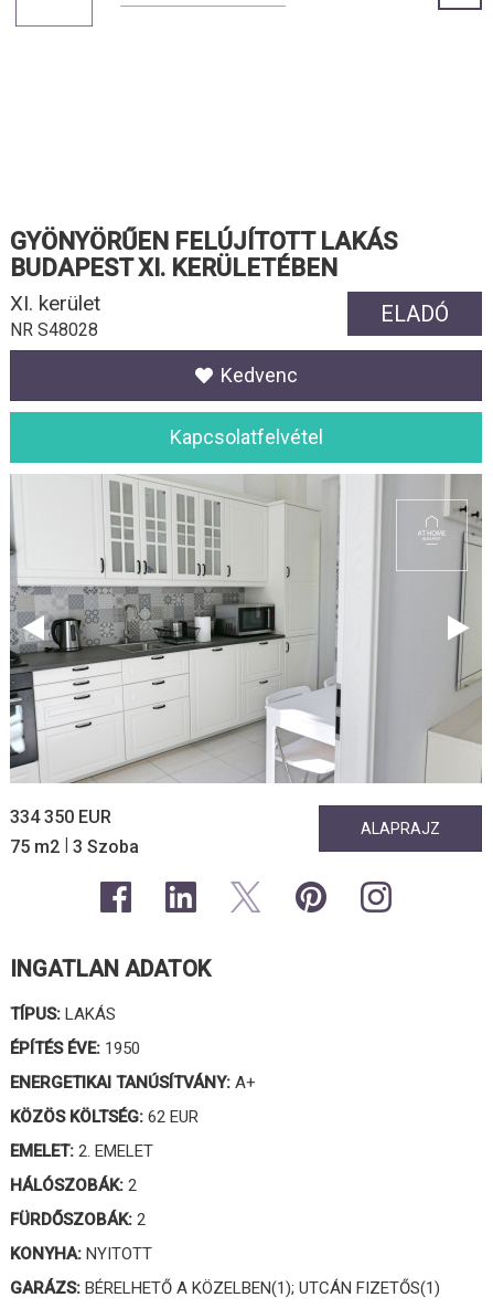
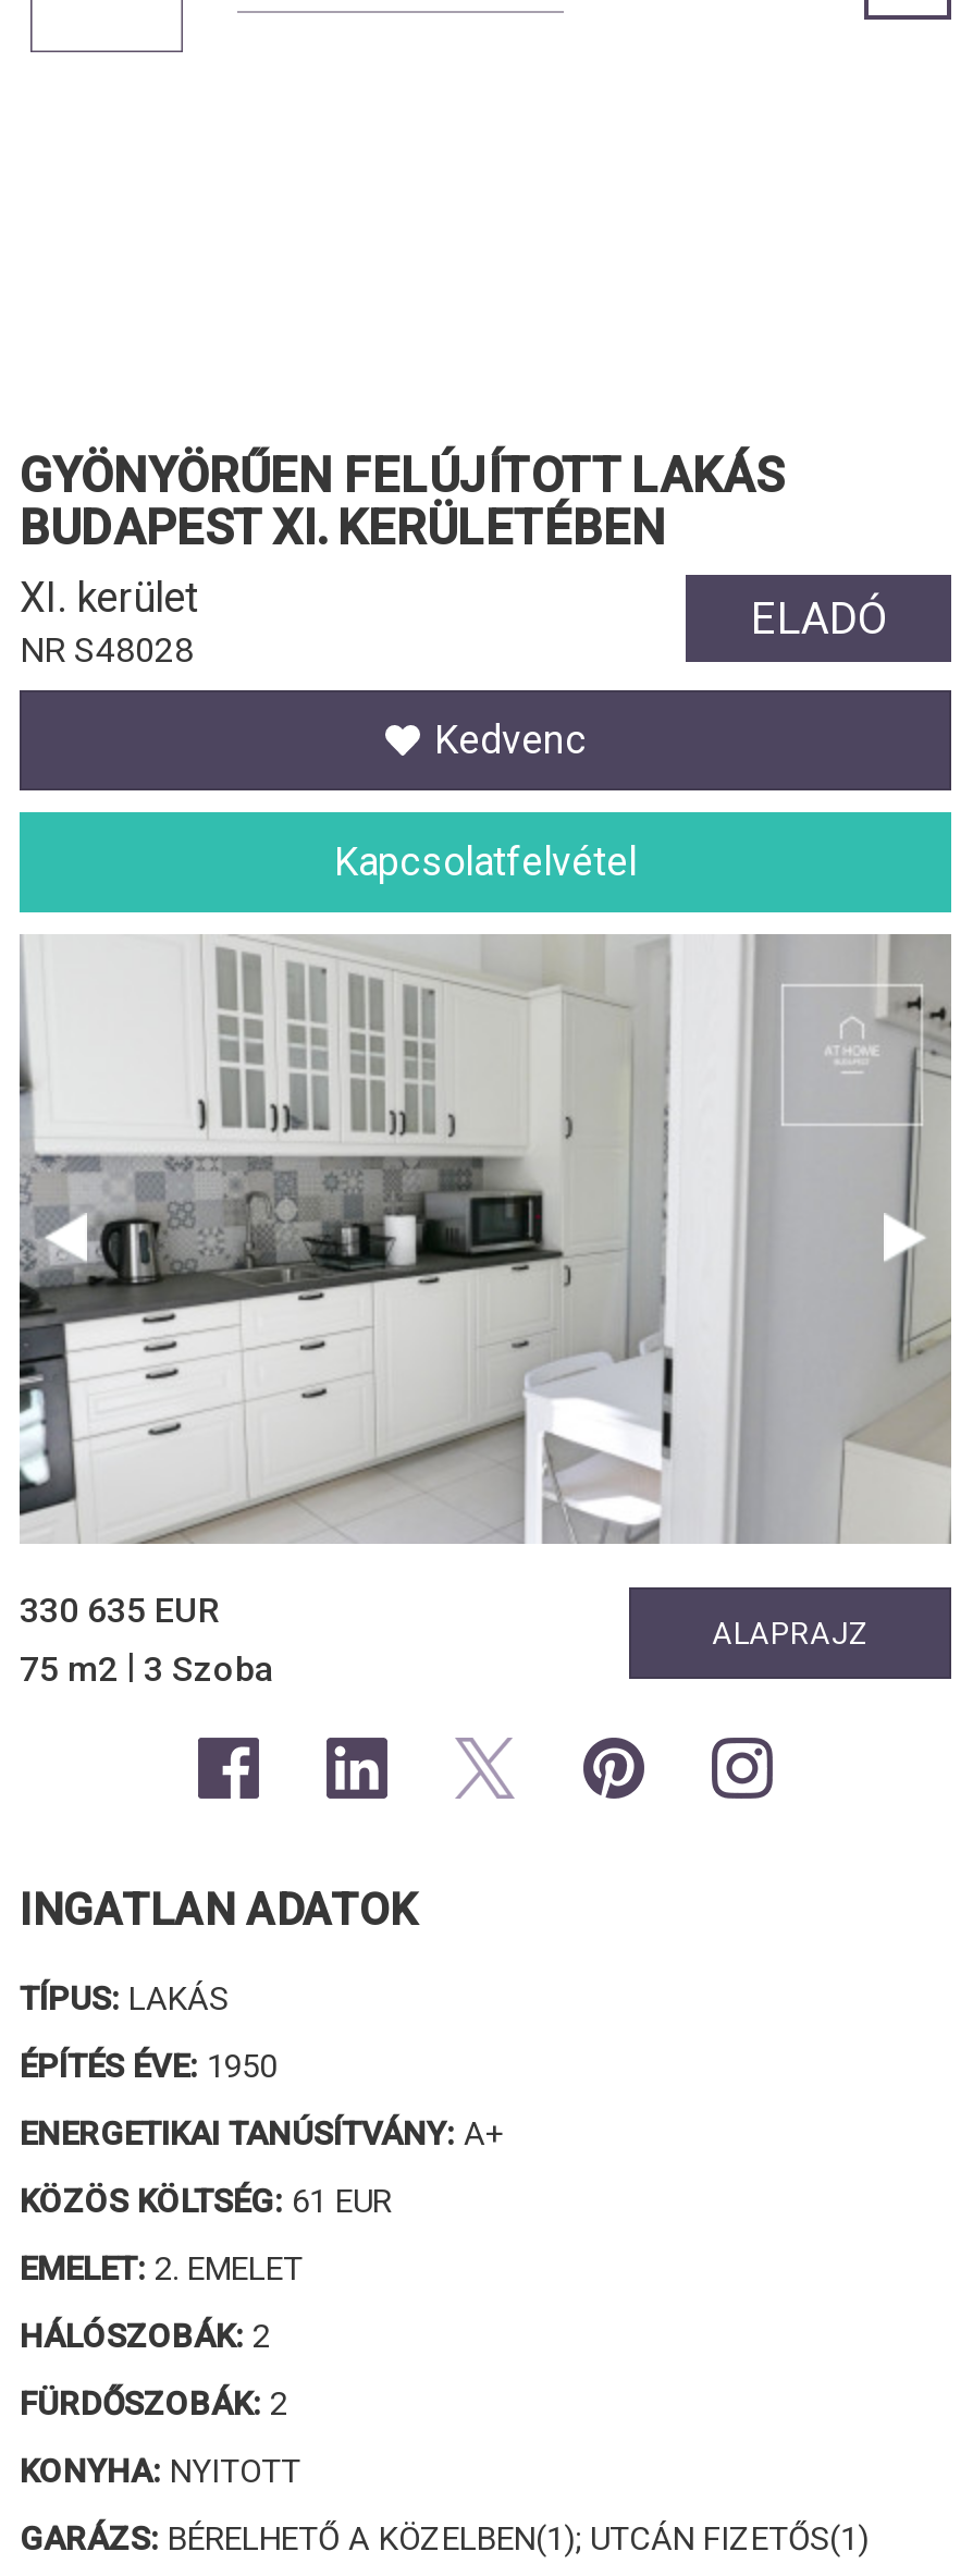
- 334 350 EUR
+ 330 635 EUR

- KÖZÖS KÖLTSÉG: 62 EUR
+ KÖZÖS KÖLTSÉG: 61 EUR
